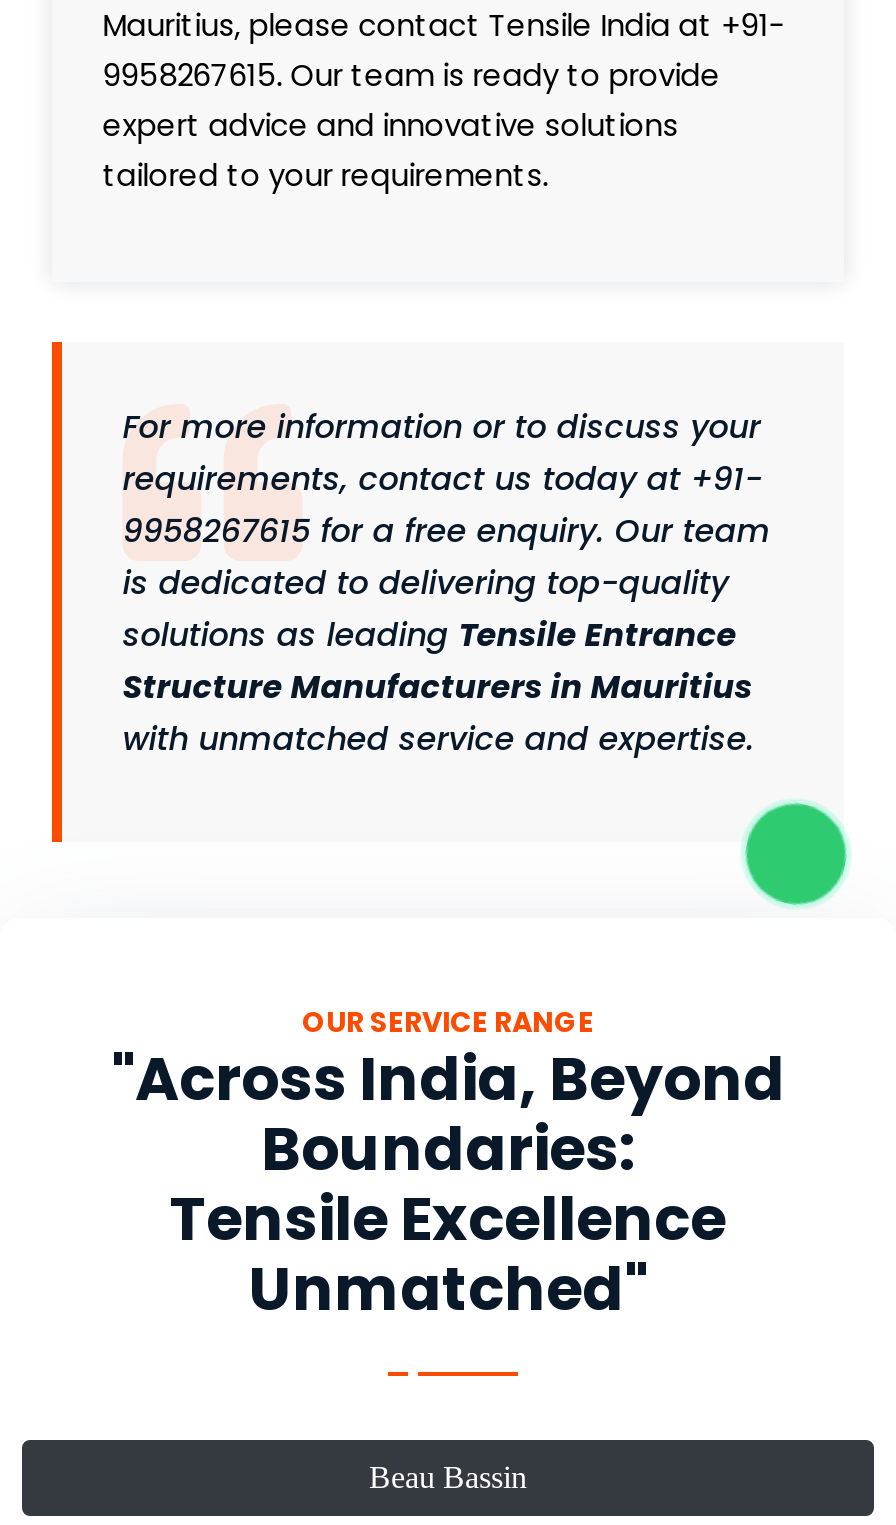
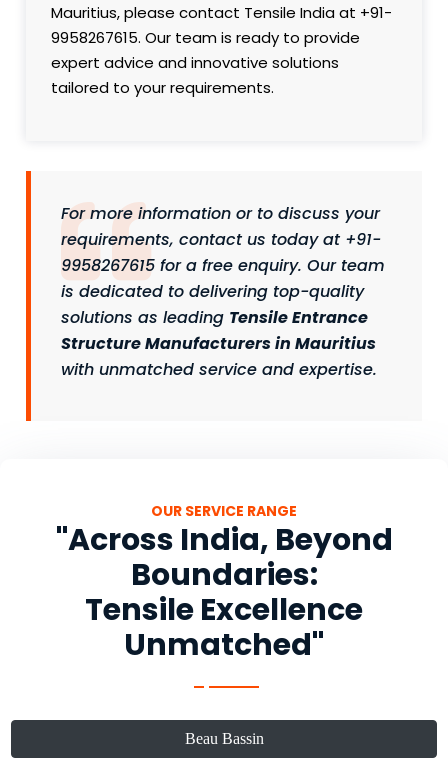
- [image]
